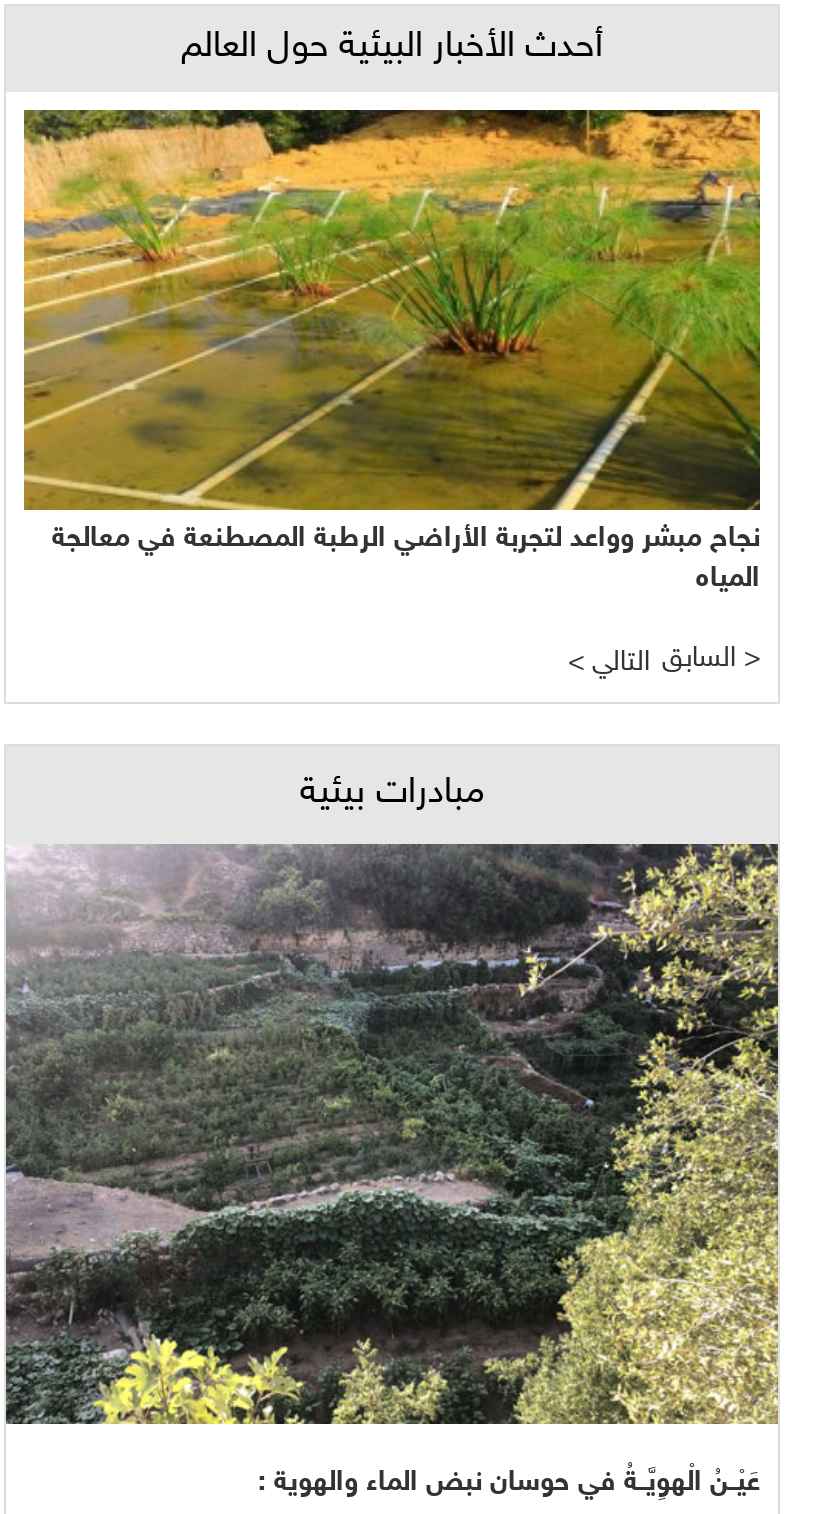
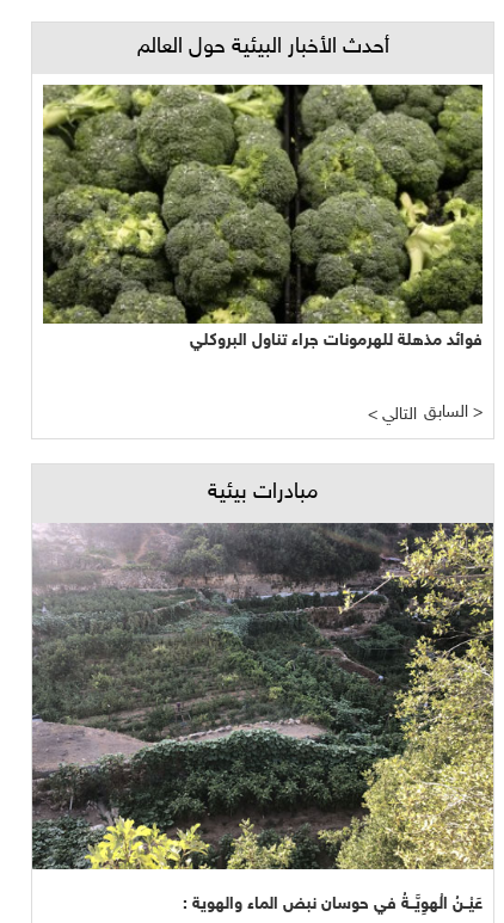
- [image]
- نجاح مبشر وواعد لتجربة الأراضي الرطبة المصطنعة في معالجة
- المياه
+ [image]
+ فوائد مذهلة للهرمونات جراء تناول البروكلي
